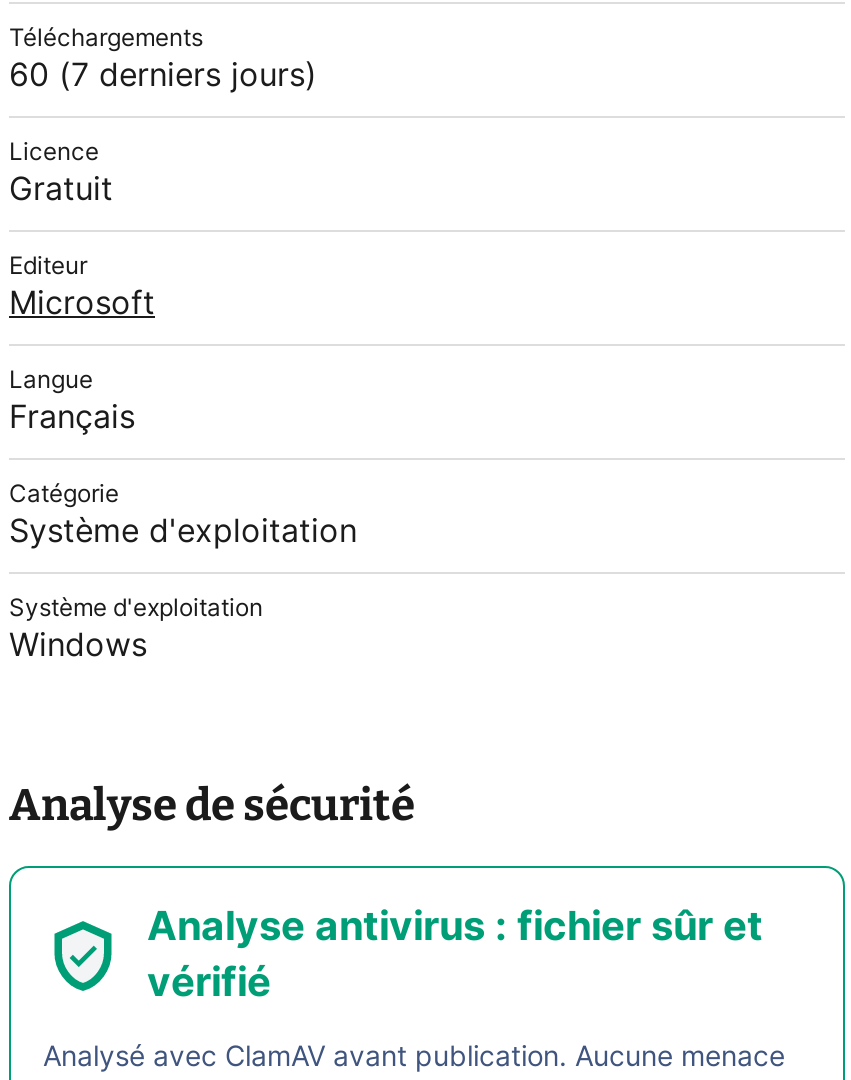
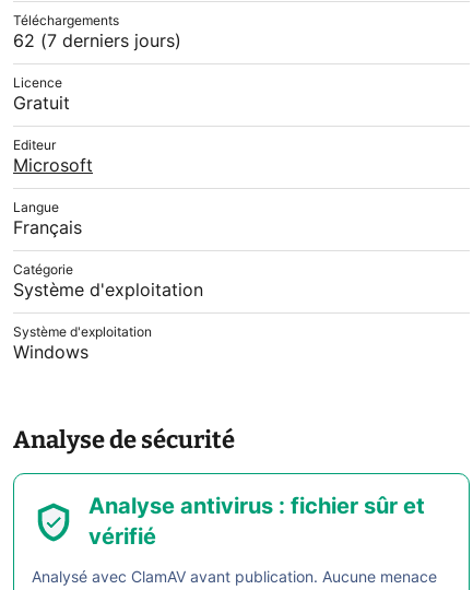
- 60 (7 derniers jours)
+ 62 (7 derniers jours)
